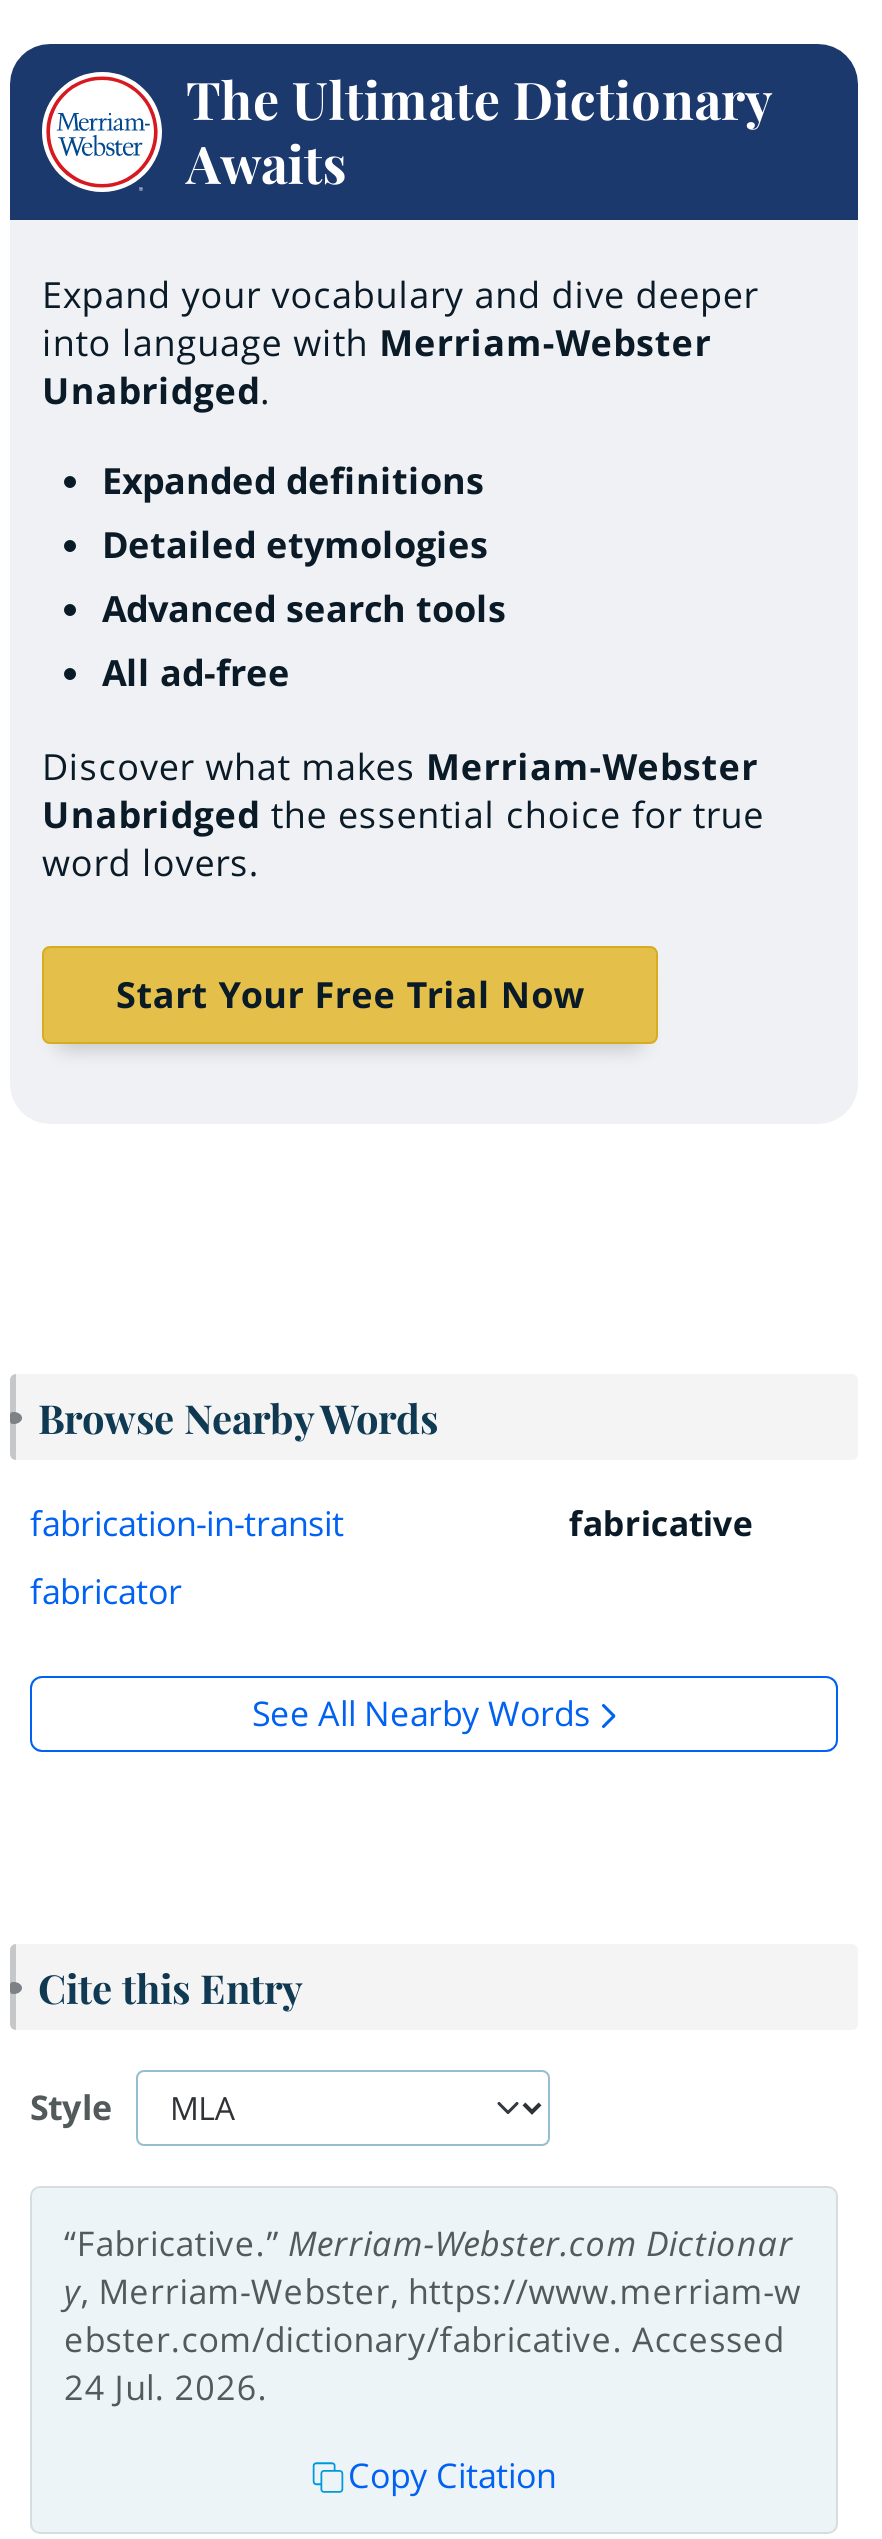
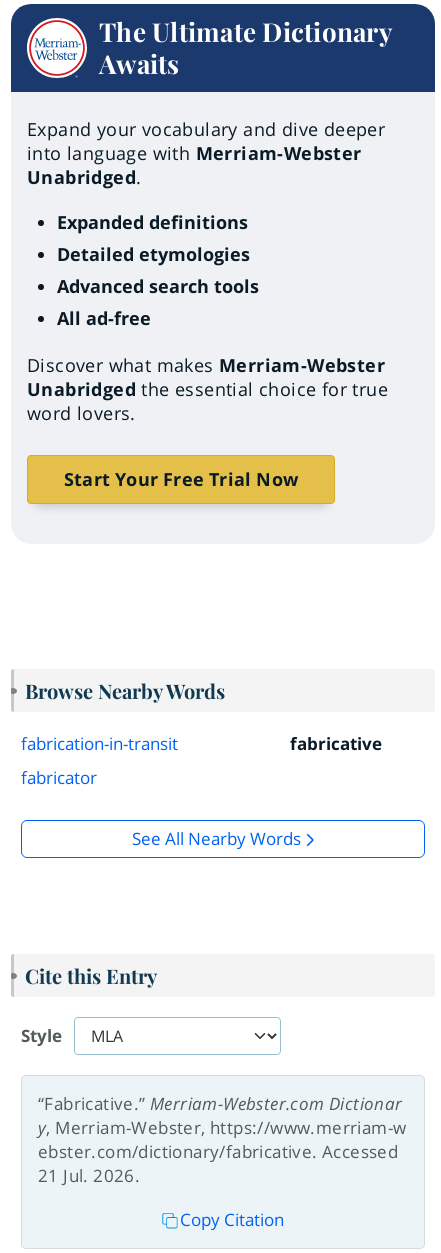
- 24 Jul. 2026.
+ 21 Jul. 2026.
